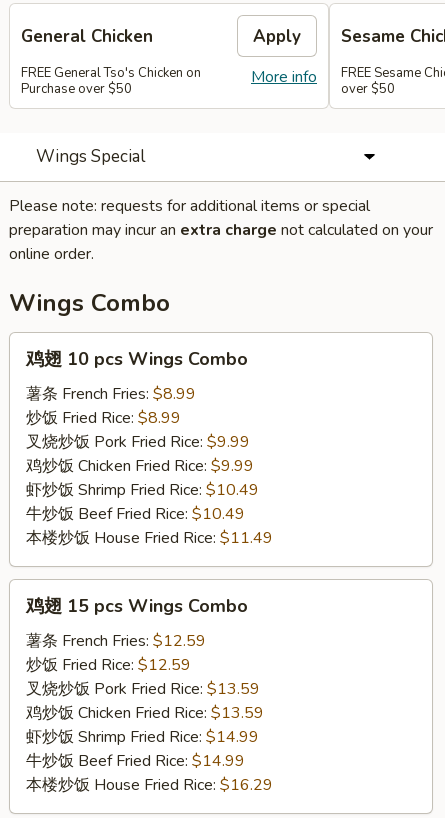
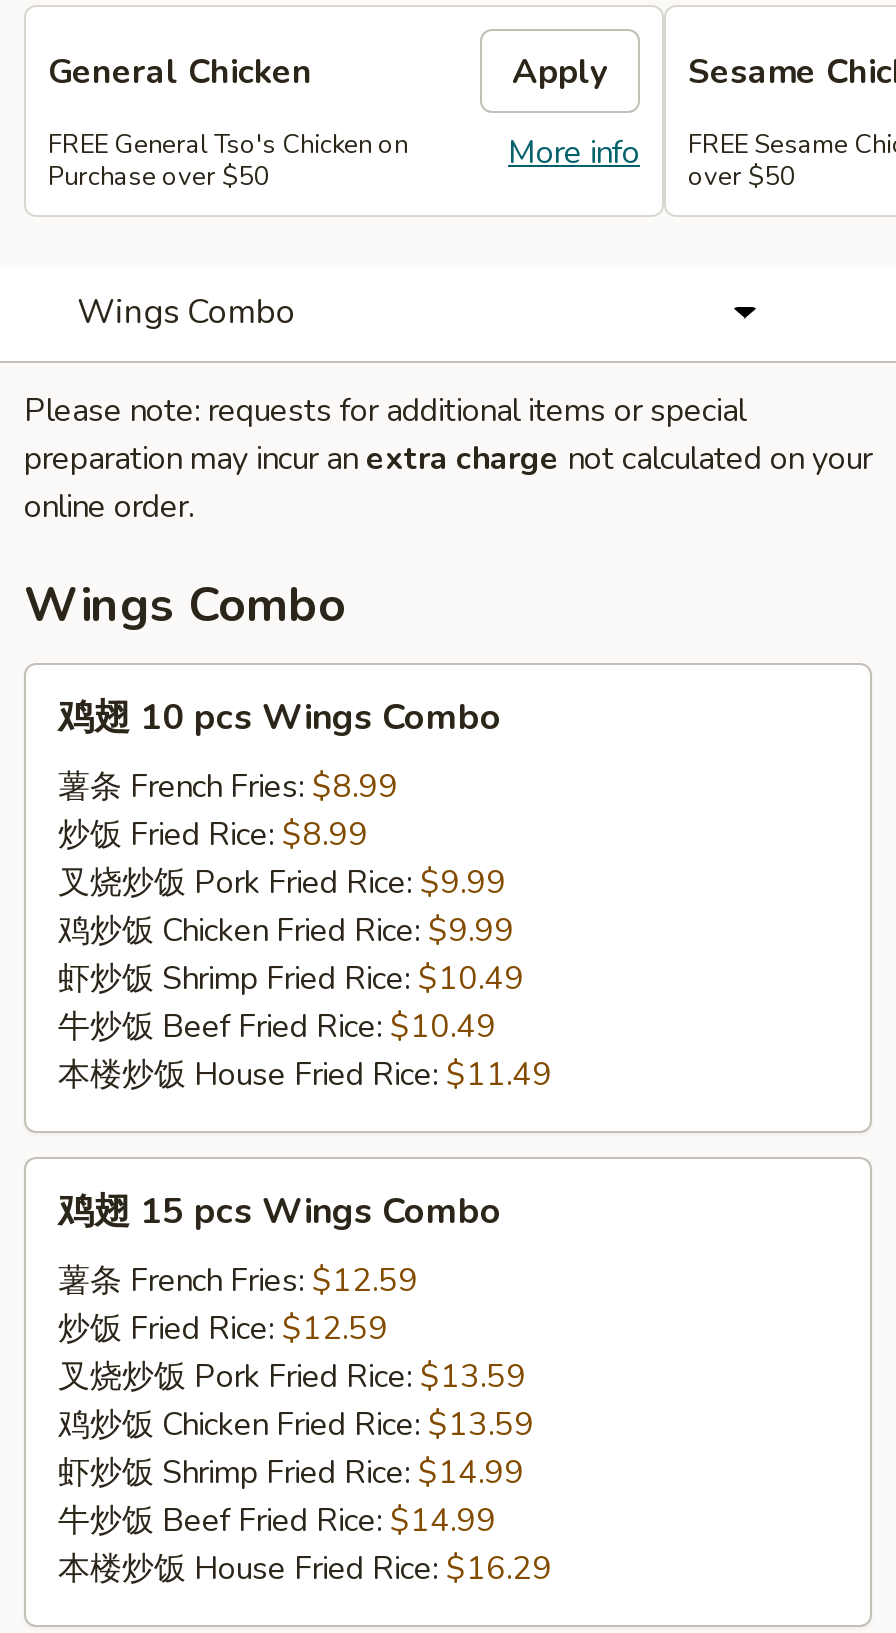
- Wings Special
+ Wings Combo
